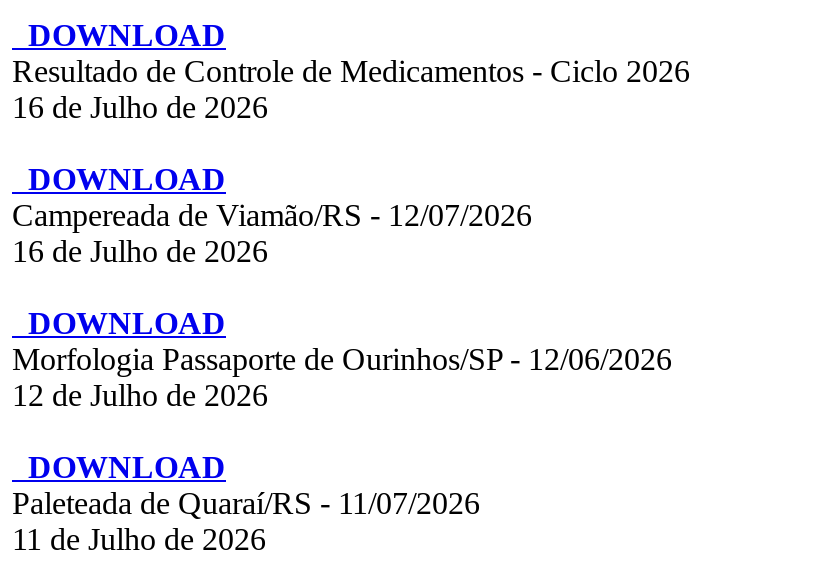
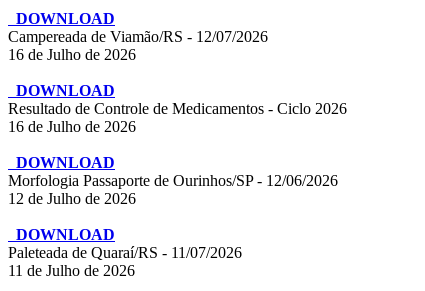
moved down: Resultado de Controle de Medicamentos - Ciclo 2026

moved up: Campereada de Viamão/RS - 12/07/2026
